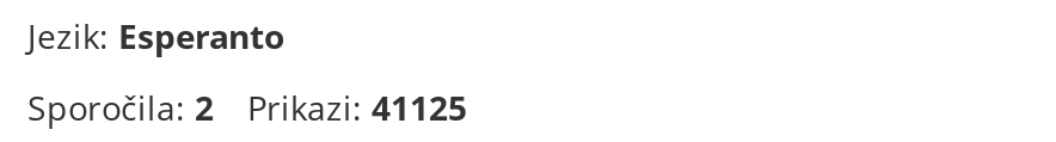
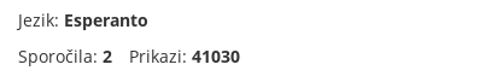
- Sporočila: 2 Prikazi: 41125
+ Sporočila: 2 Prikazi: 41030
